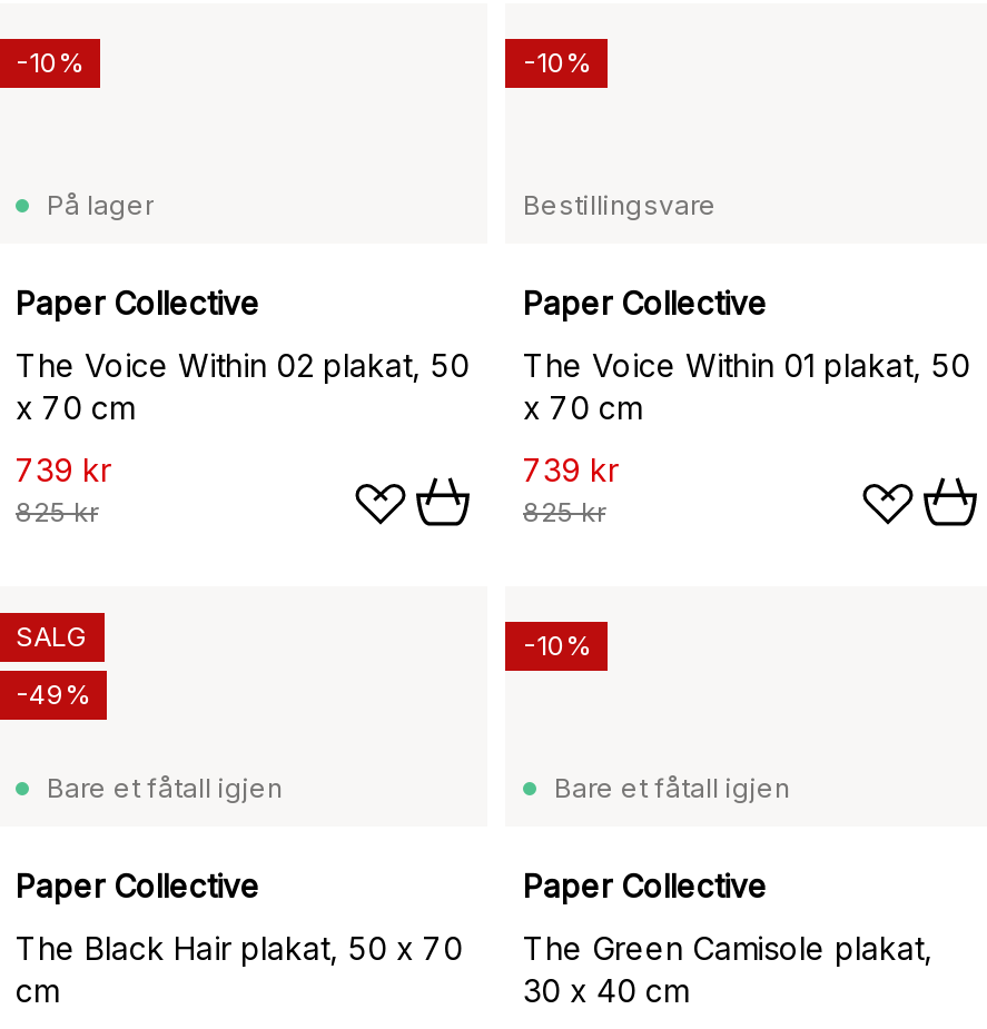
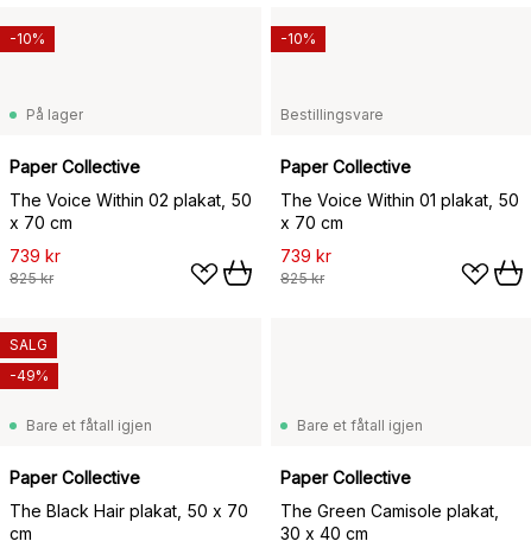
- -10%
